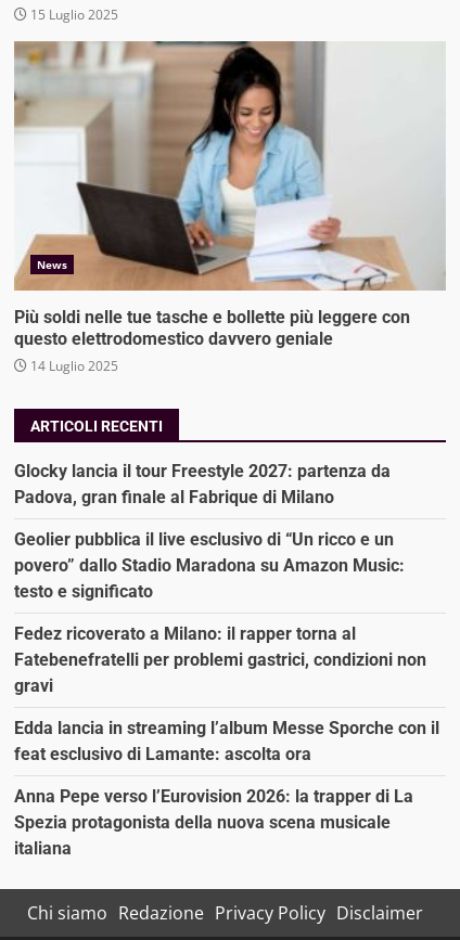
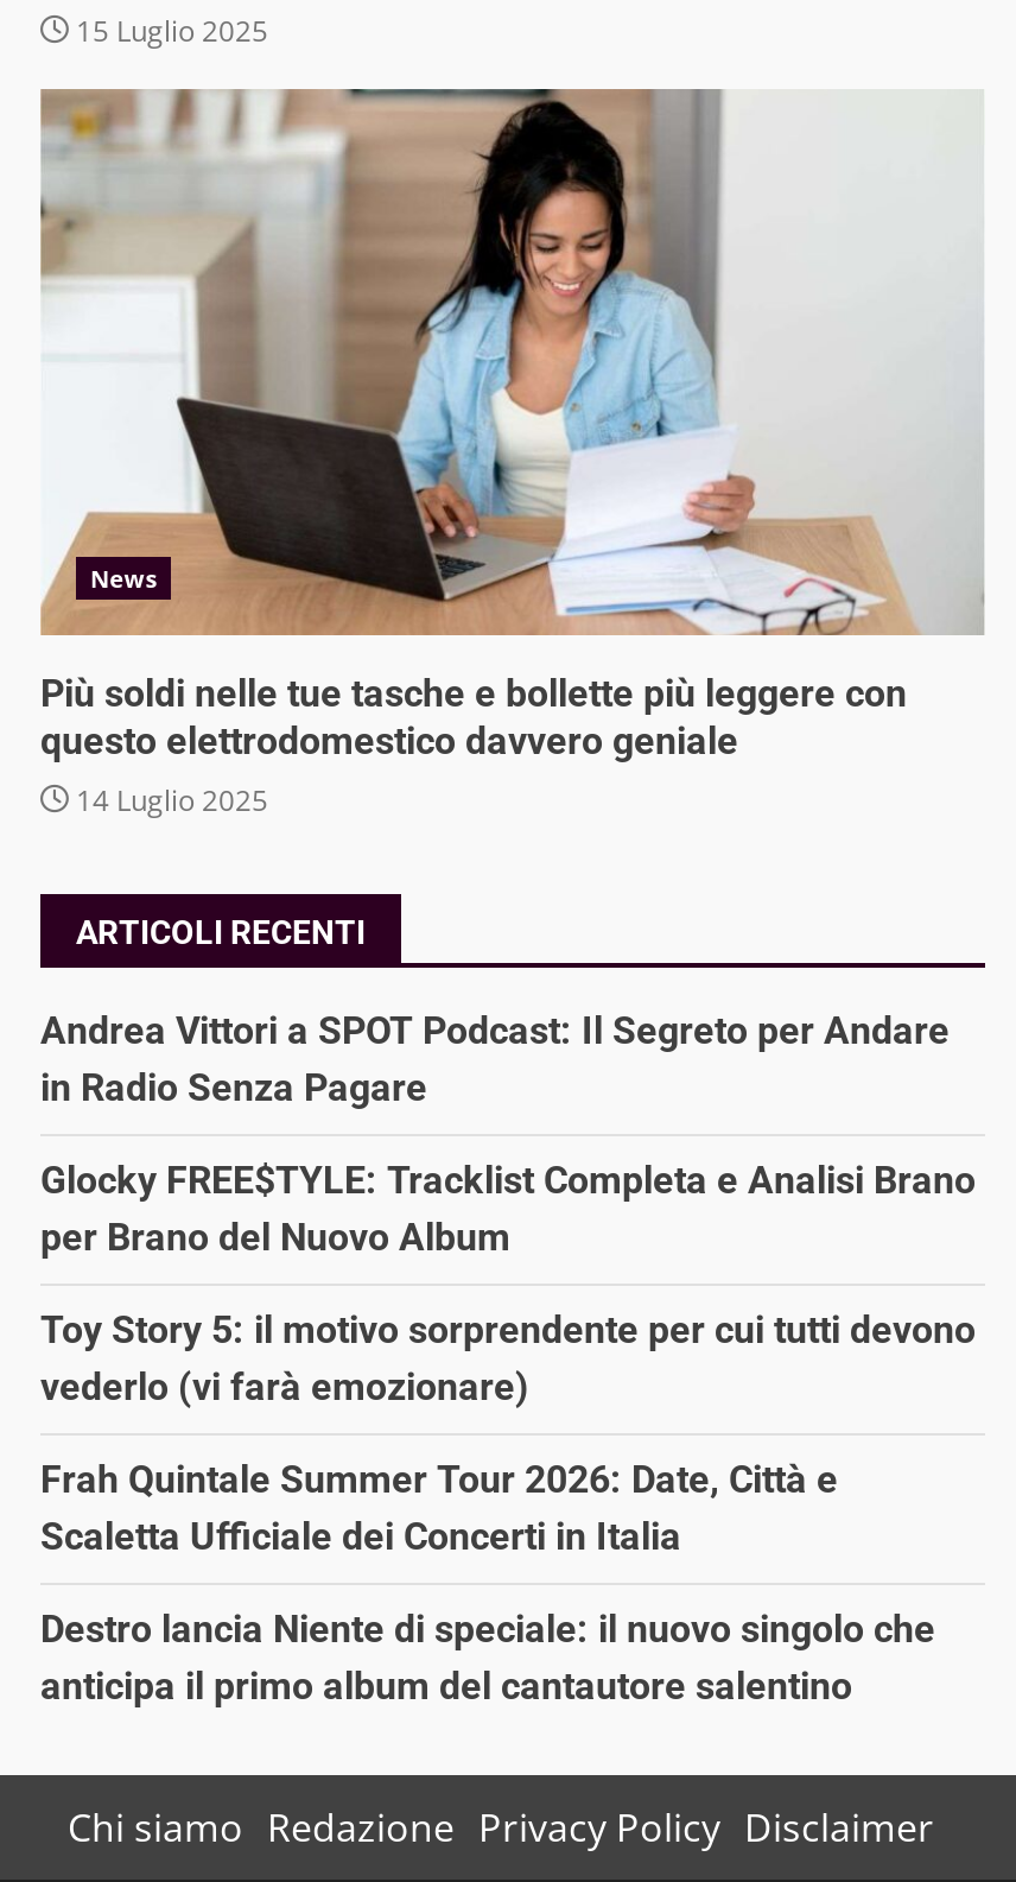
- Glocky lancia il tour Freestyle 2027: partenza da
- Padova, gran finale al Fabrique di Milano
+ Andrea Vittori a SPOT Podcast: Il Segreto per Andare
+ in Radio Senza Pagare

- Geolier pubblica il live esclusivo di “Un ricco e un
- povero” dallo Stadio Maradona su Amazon Music:
- testo e significato
+ Glocky FREE$TYLE: Tracklist Completa e Analisi Brano
+ per Brano del Nuovo Album

- Fedez ricoverato a Milano: il rapper torna al
- Fatebenefratelli per problemi gastrici, condizioni non
- gravi
+ Toy Story 5: il motivo sorprendente per cui tutti devono
+ vederlo (vi farà emozionare)

- Edda lancia in streaming l’album Messe Sporche con il
- feat esclusivo di Lamante: ascolta ora
+ Frah Quintale Summer Tour 2026: Date, Città e
+ Scaletta Ufficiale dei Concerti in Italia

- Anna Pepe verso l’Eurovision 2026: la trapper di La
- Spezia protagonista della nuova scena musicale
- italiana
+ Destro lancia Niente di speciale: il nuovo singolo che
+ anticipa il primo album del cantautore salentino
